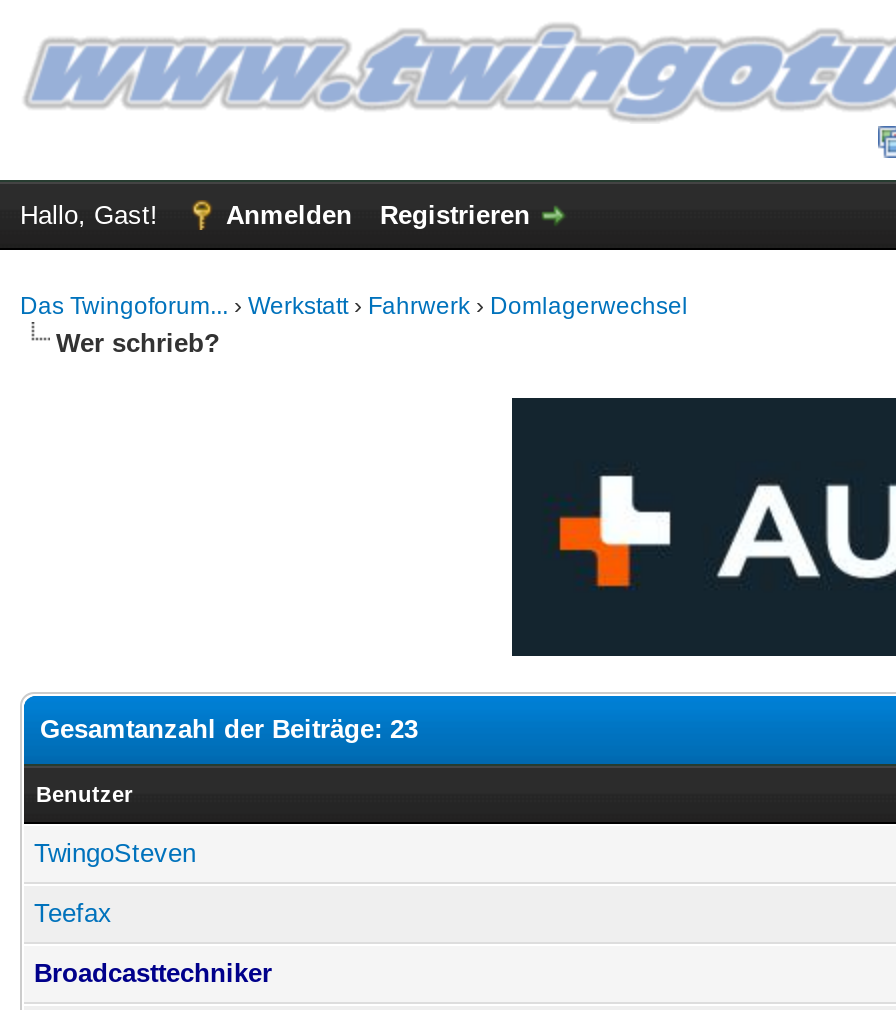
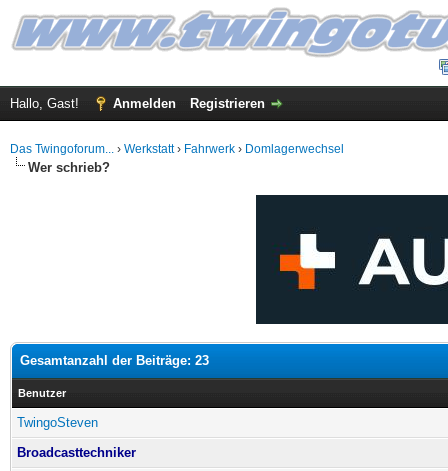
- Teefax
